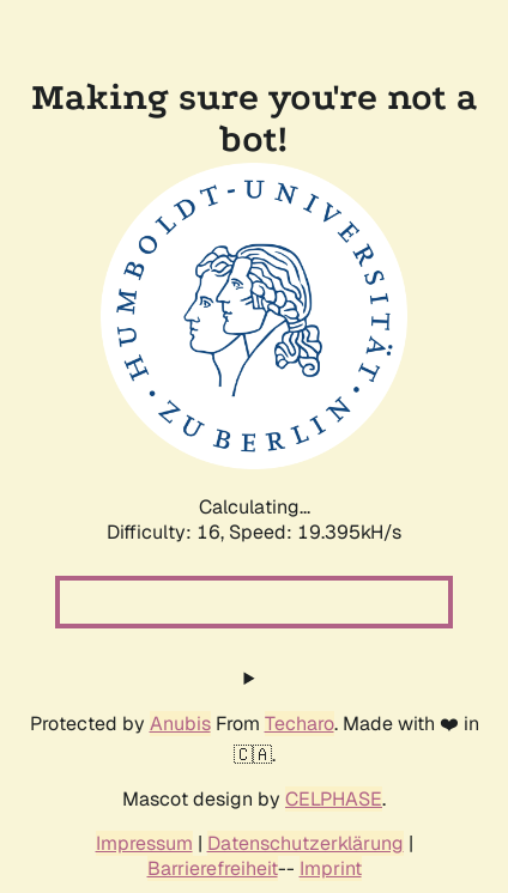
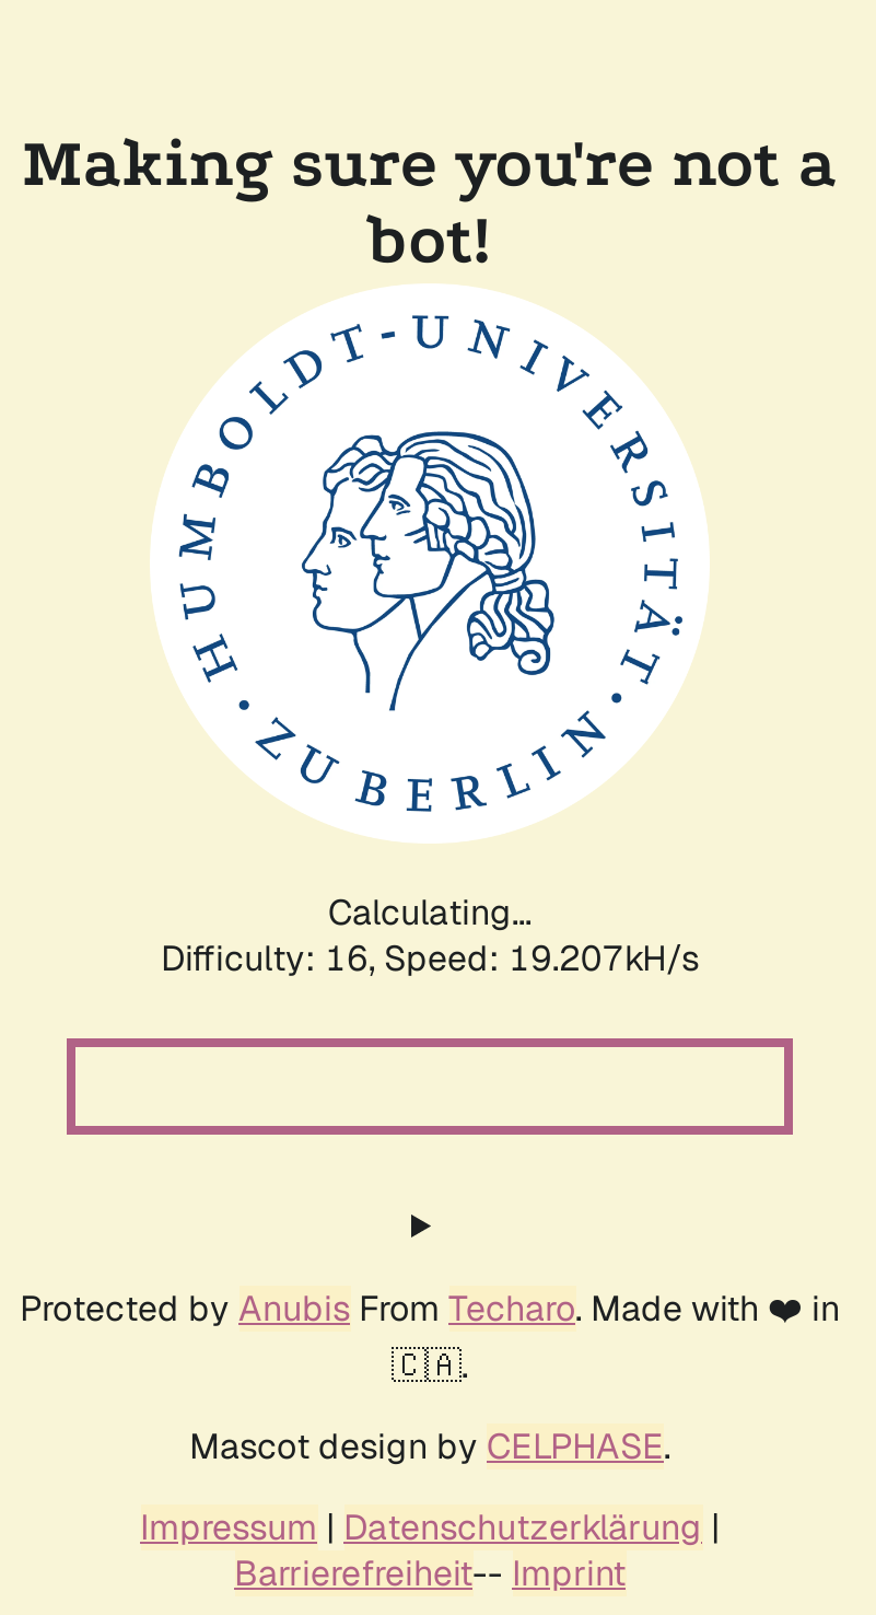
- Difficulty: 16, Speed: 19.395kH/s
+ Difficulty: 16, Speed: 19.207kH/s
